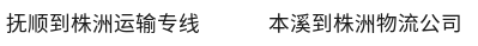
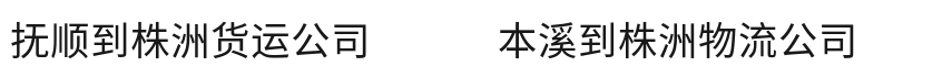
- 抚顺到株洲运输专线
+ 抚顺到株洲货运公司
